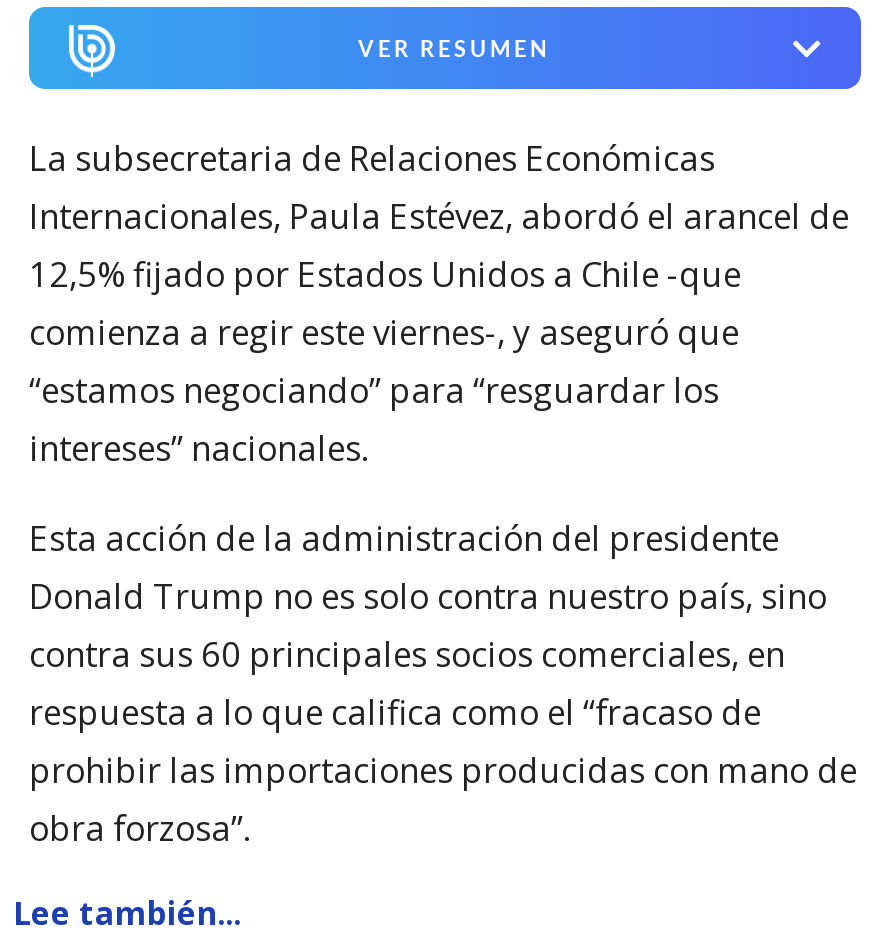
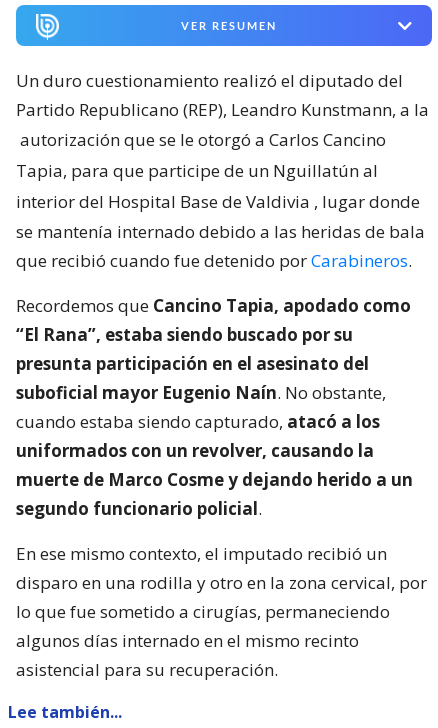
- La subsecretaria de Relaciones Económicas
- Internacionales, Paula Estévez, abordó el arancel de
- 12,5% fijado por Estados Unidos a Chile -que
- comienza a regir este viernes-, y aseguró que
- “estamos negociando” para “resguardar los
- intereses” nacionales.
- Esta acción de la administración del presidente
- Donald Trump no es solo contra nuestro país, sino
- contra sus 60 principales socios comerciales, en
- respuesta a lo que califica como el “fracaso de
- prohibir las importaciones producidas con mano de
- obra forzosa”.
+ Un duro cuestionamiento realizó el diputado del
+ Partido Republicano (REP), Leandro Kunstmann, a la
+ autorización que se le otorgó a Carlos Cancino
+ Tapia, para que participe de un Nguillatún al
+ interior del Hospital Base de Valdivia , lugar donde
+ se mantenía internado debido a las heridas de bala
+ que recibió cuando fue detenido por Carabineros.
+ Recordemos que Cancino Tapia, apodado como
+ “El Rana”, estaba siendo buscado por su
+ presunta participación en el asesinato del
+ suboficial mayor Eugenio Naín. No obstante,
+ cuando estaba siendo capturado, atacó a los
+ uniformados con un revolver, causando la
+ muerte de Marco Cosme y dejando herido a un
+ segundo funcionario policial.
+ En ese mismo contexto, el imputado recibió un
+ disparo en una rodilla y otro en la zona cervical, por
+ lo que fue sometido a cirugías, permaneciendo
+ algunos días internado en el mismo recinto
+ asistencial para su recuperación.
